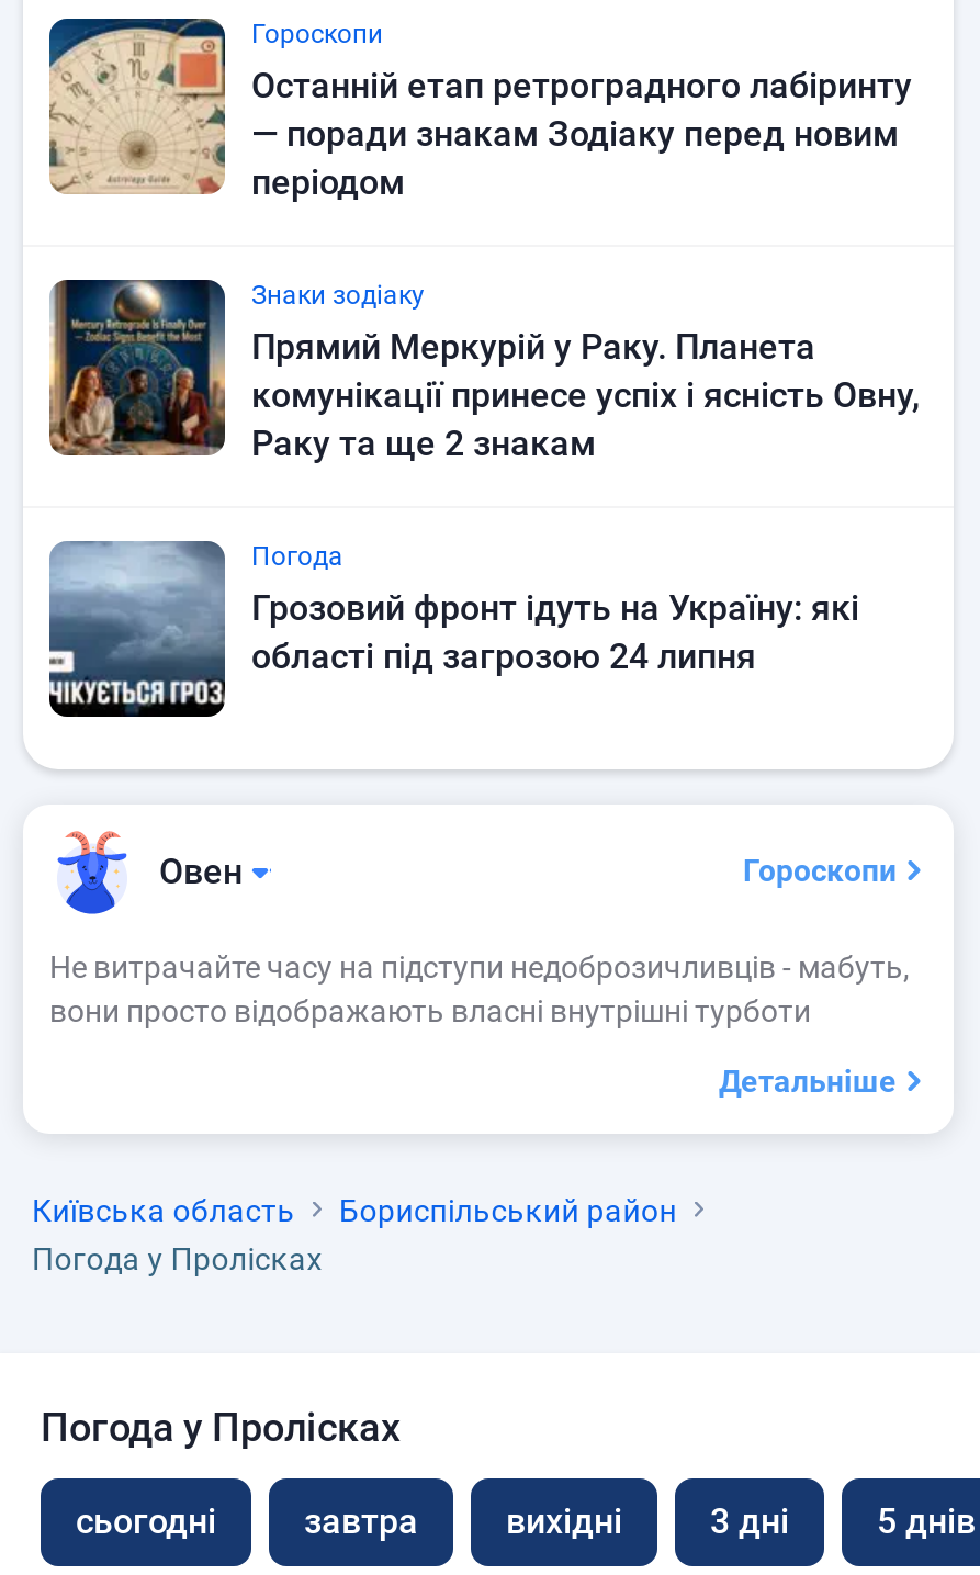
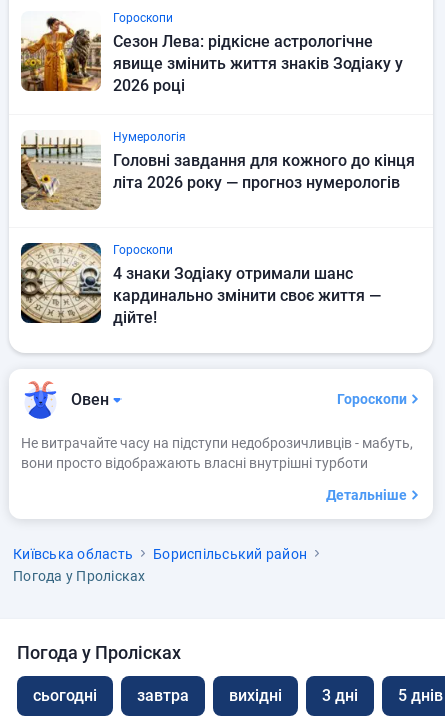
- [image]
- Останній етап ретроградного лабіринту
- — поради знакам Зодіаку перед новим
- періодом
+ [image]
+ Сезон Лева: рідкісне астрологічне
+ явище змінить життя знаків Зодіаку у
+ 2026 році

- [image]
- Знаки зодіаку
- Прямий Меркурій у Раку. Планета
- комунікації принесе успіх і ясність Овну,
- Раку та ще 2 знакам
+ [image]
+ Нумерологія
+ Головні завдання для кожного до кінця
+ літа 2026 року — прогноз нумерологів

- [image]
- Погода
- Грозовий фронт ідуть на Україну: які
- області під загрозою 24 липня
+ [image]
+ Гороскопи
+ 4 знаки Зодіаку отримали шанс
+ кардинально змінити своє життя —
+ дійте!
